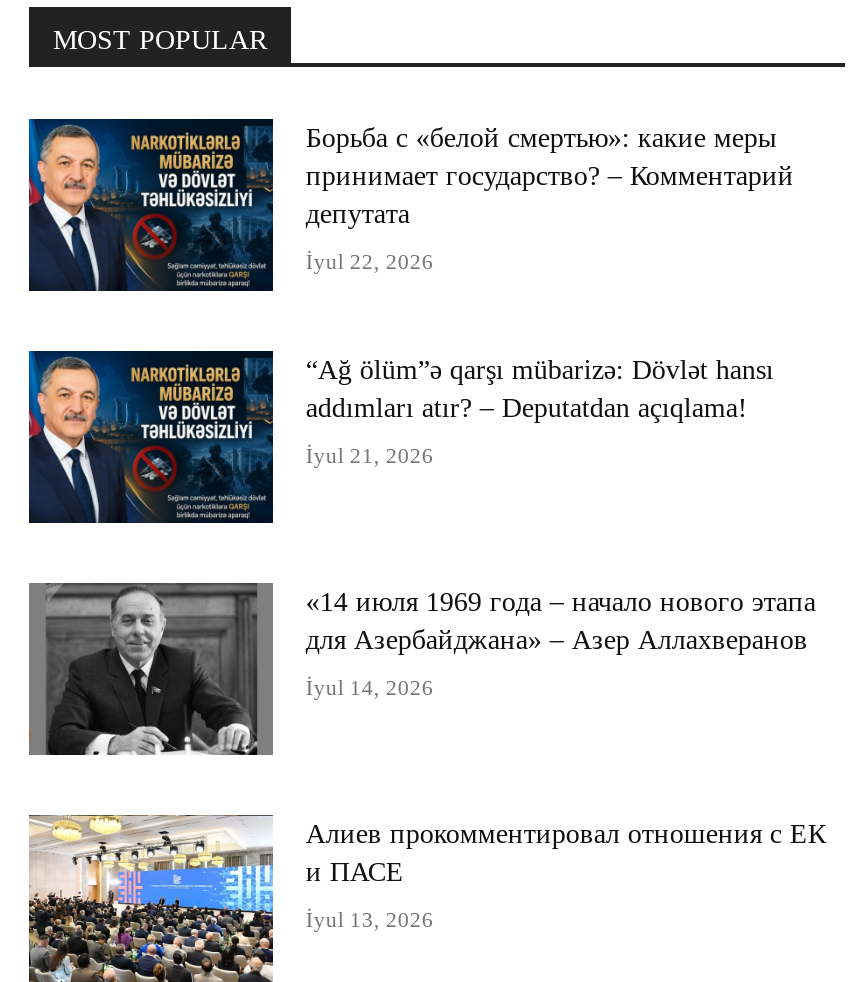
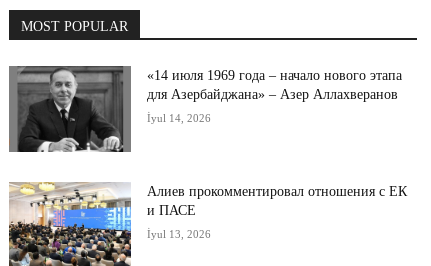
- [image]
- Борьба с «белой смертью»: какие меры
- принимает государство? – Комментарий
- депутата
- İyul 22, 2026

- [image]
- “Ağ ölüm”ə qarşı mübarizə: Dövlət hansı
- addımları atır? – Deputatdan açıqlama!
- İyul 21, 2026
